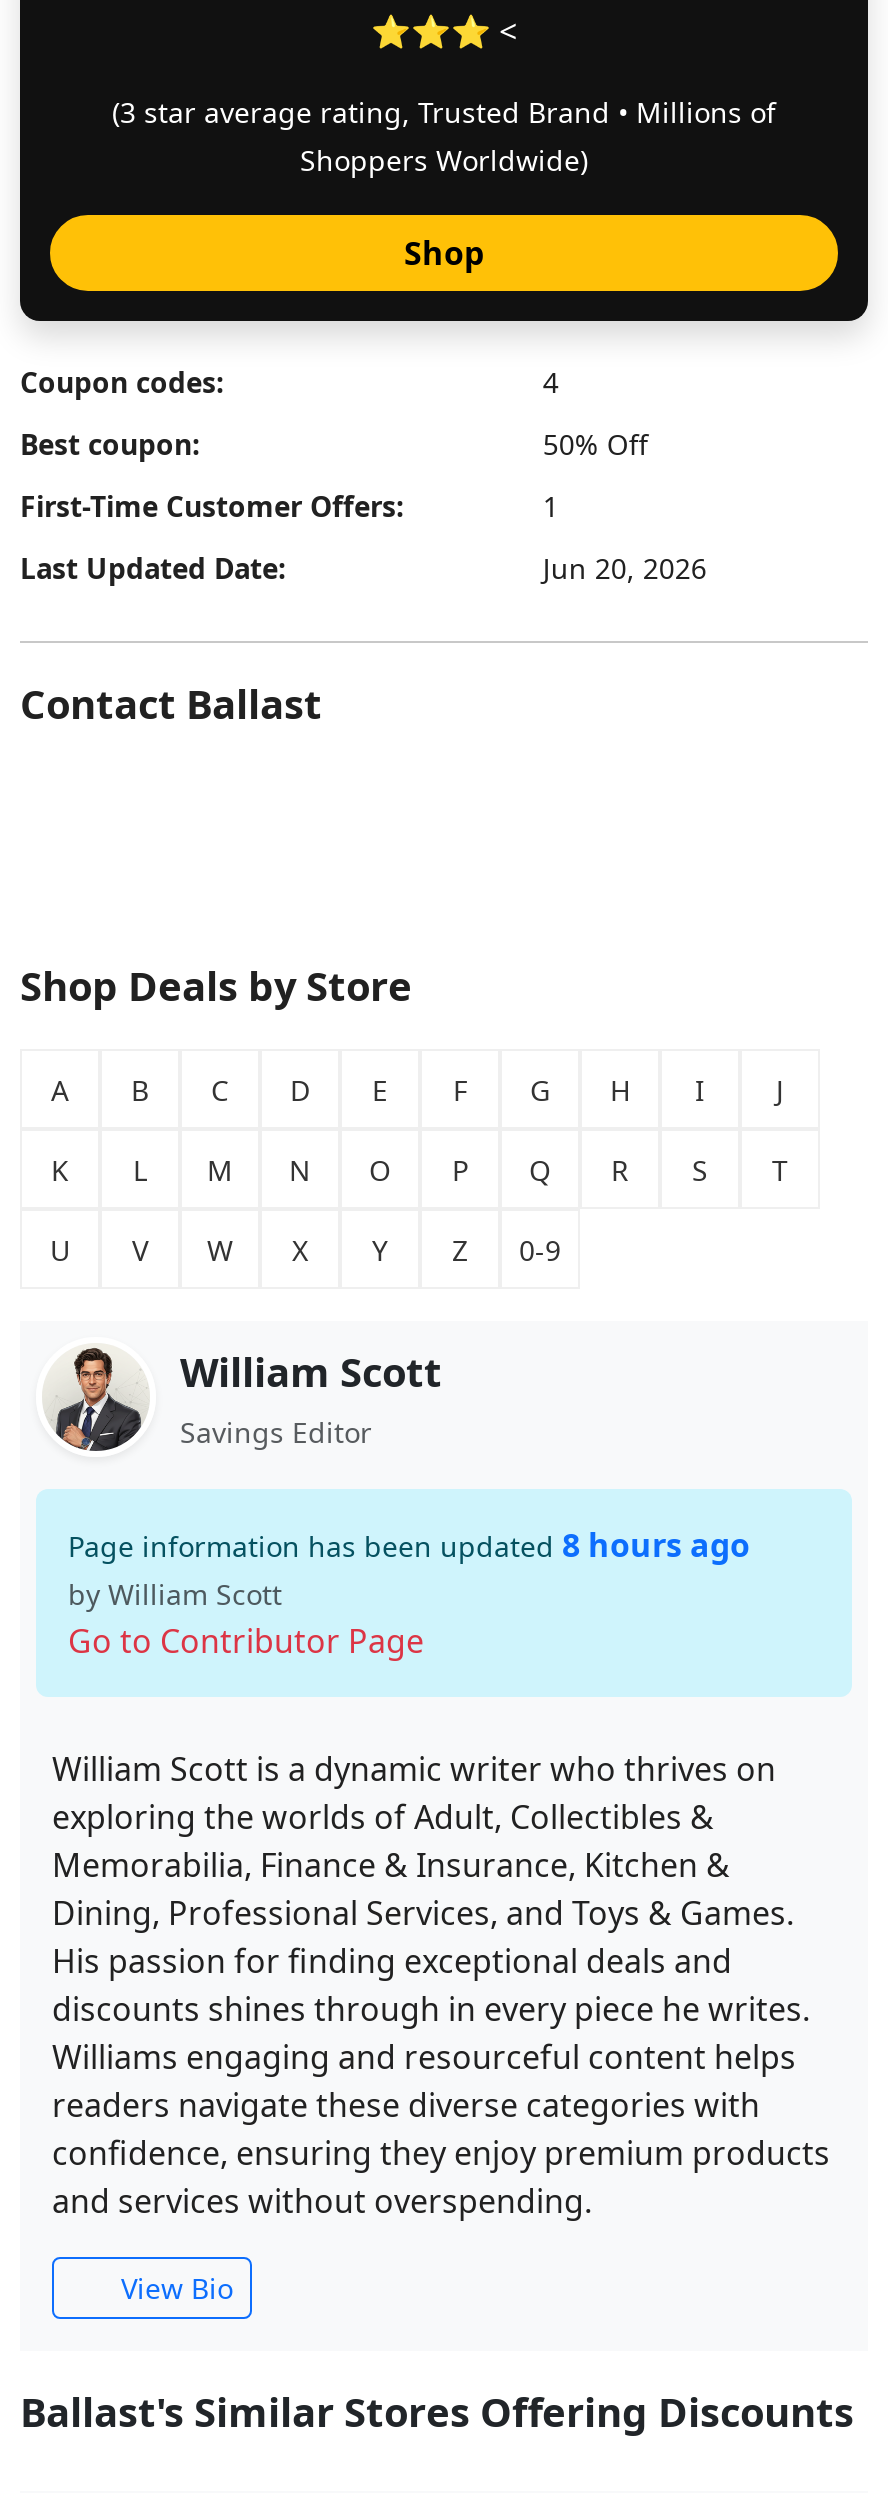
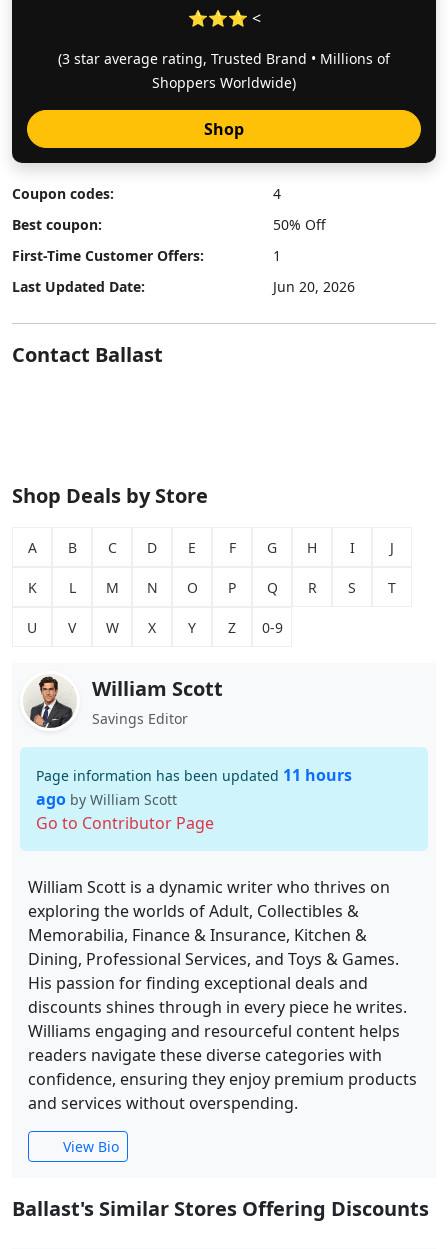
- Page information has been updated 8 hours ago
- by William Scott
+ Page information has been updated 11 hours
+ ago by William Scott
